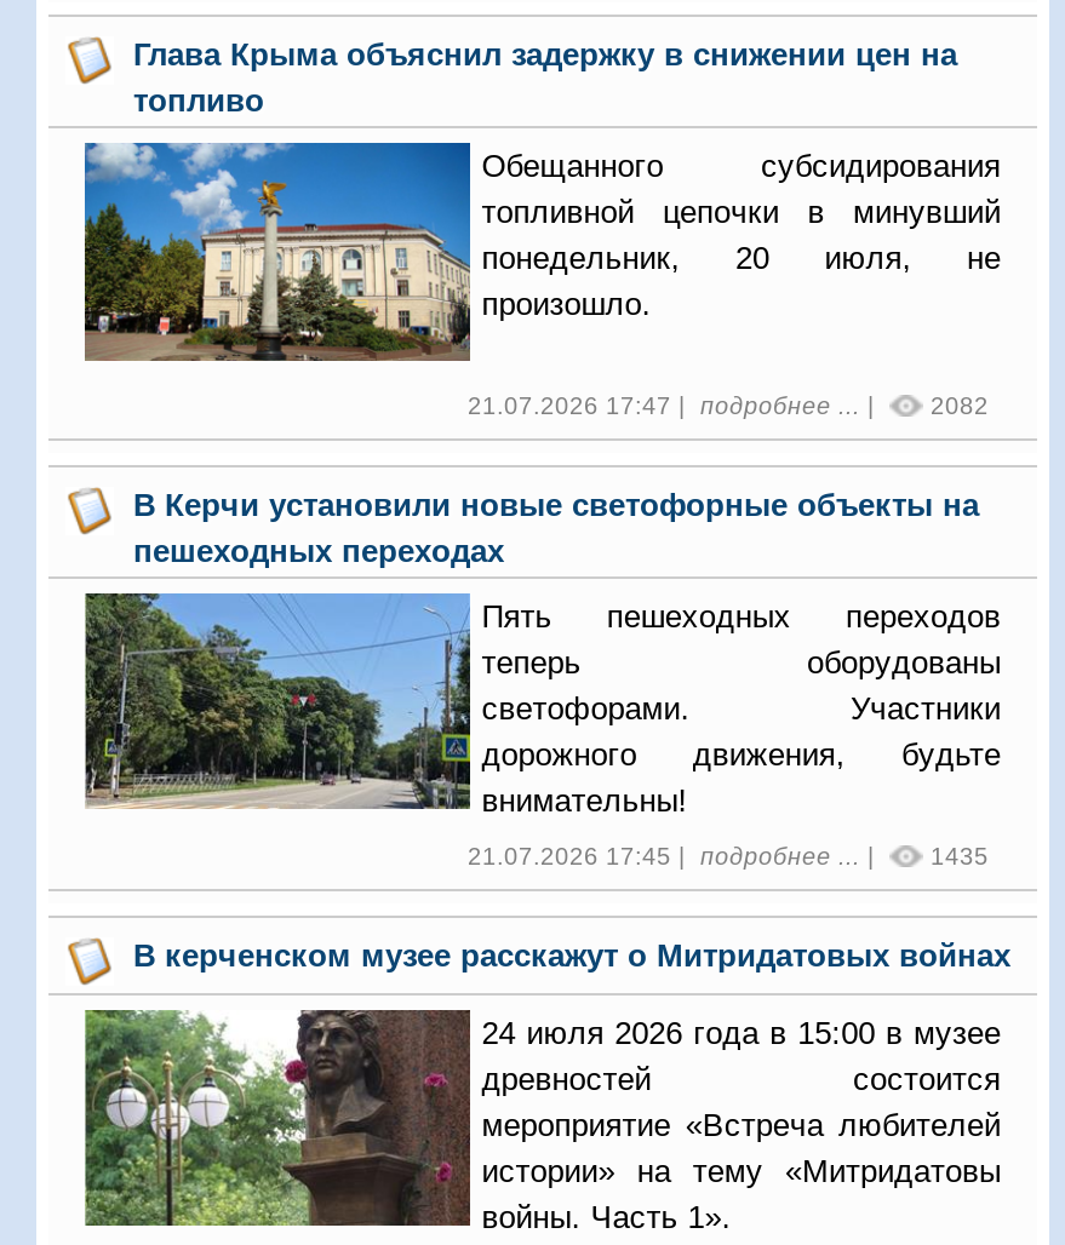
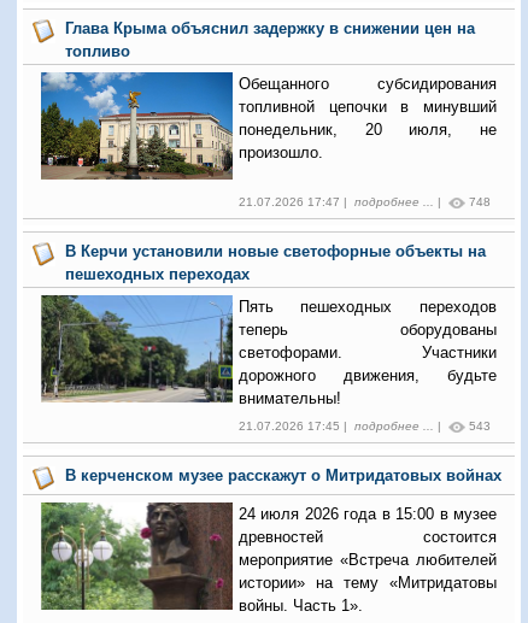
- 2082
+ 748

- 1435
+ 543
